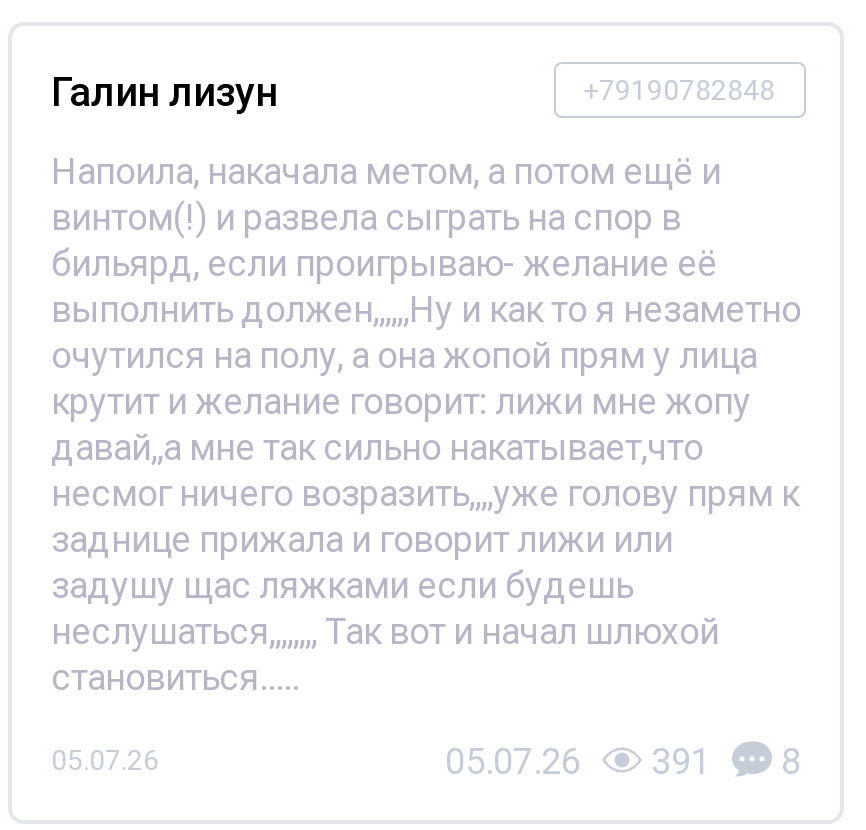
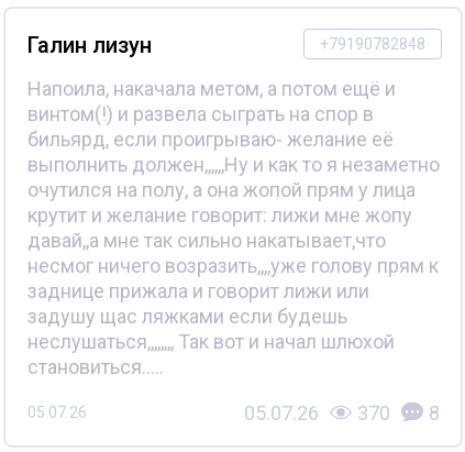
- 05.07.26 391 8
+ 05.07.26 370 8
